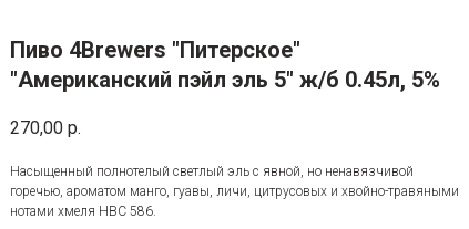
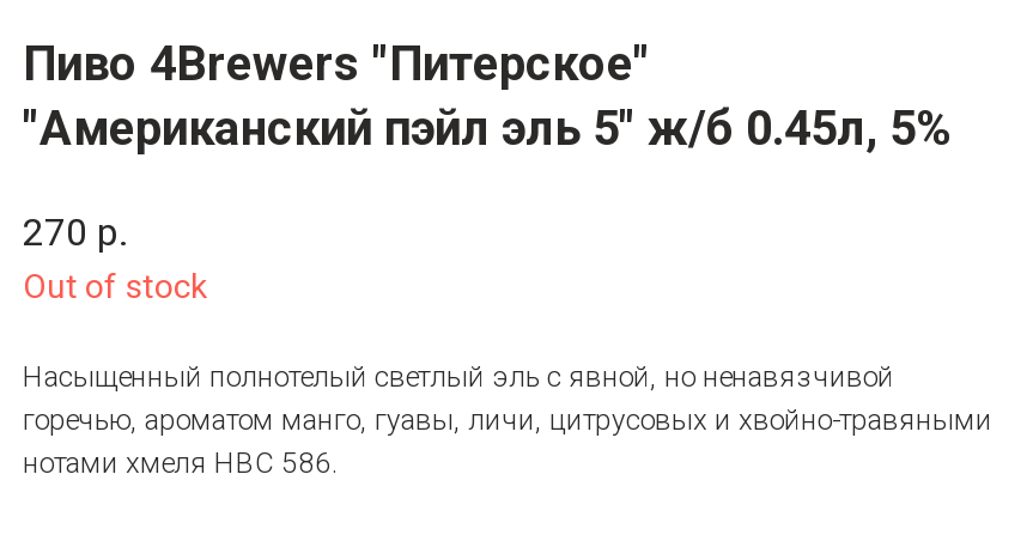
- 270,00 р.
+ 270 р.
+ Out of stock
